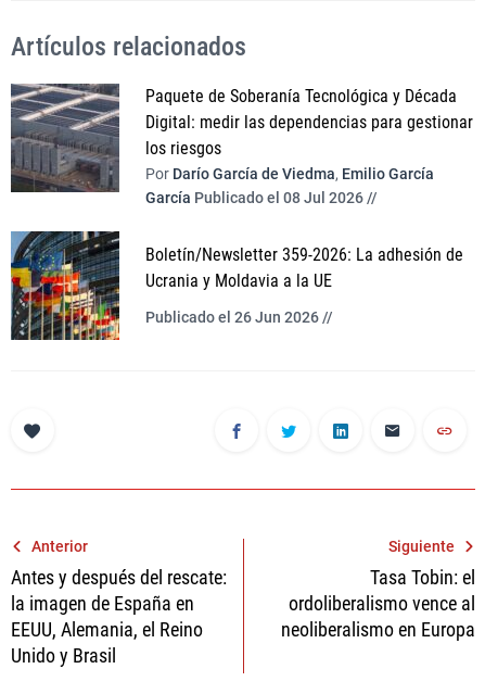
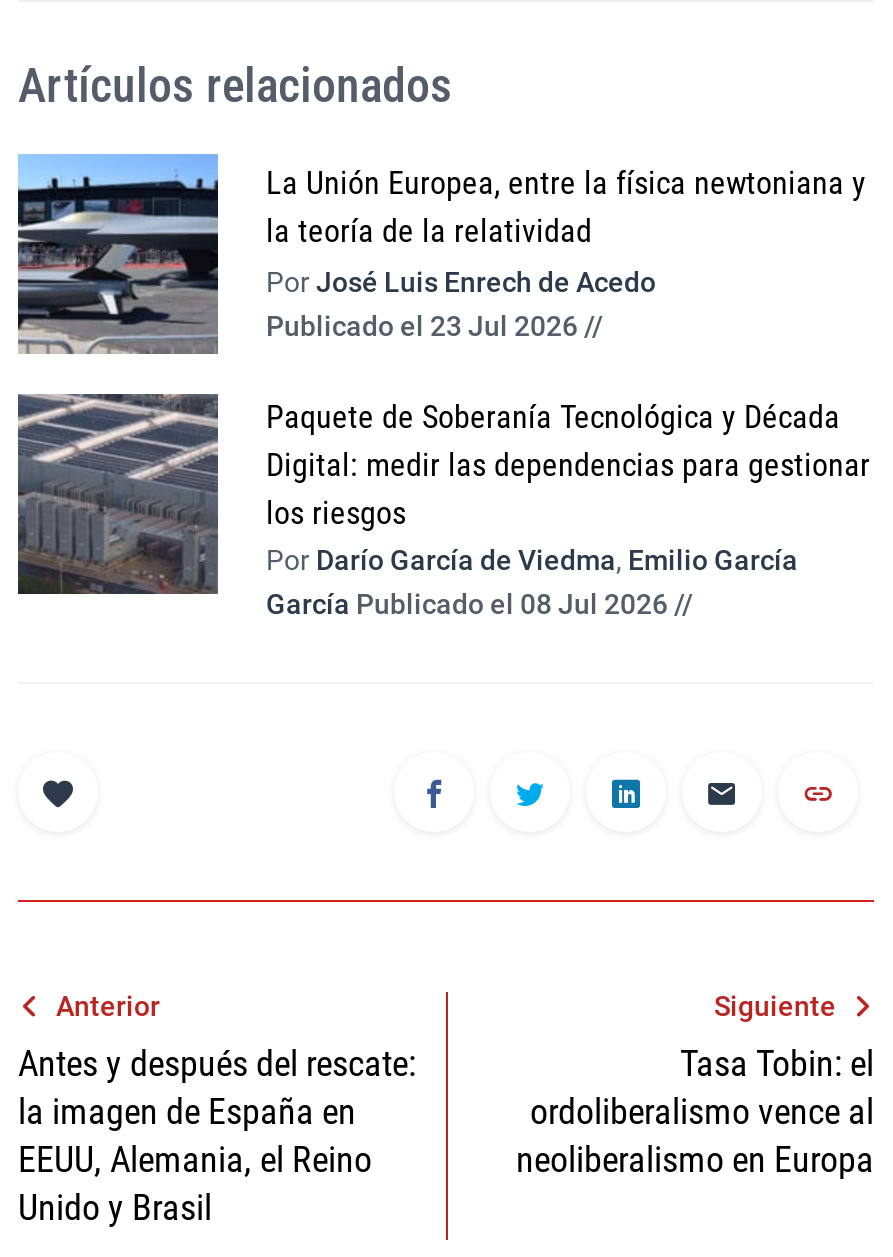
+ [image]
+ La Unión Europea, entre la física newtoniana y
+ la teoría de la relatividad
+ Por José Luis Enrech de Acedo
+ Publicado el 23 Jul 2026 //

moved down: [image] | Paquete de Soberanía Tecnológica y Década | Digital: medir las dependencias para gestionar | los riesgos | Por Darío García de Viedma, Emilio García | García Publicado el 08 Jul 2026 //

- [image]
- Boletín/Newsletter 359-2026: La adhesión de
- Ucrania y Moldavia a la UE
- Publicado el 26 Jun 2026 //
